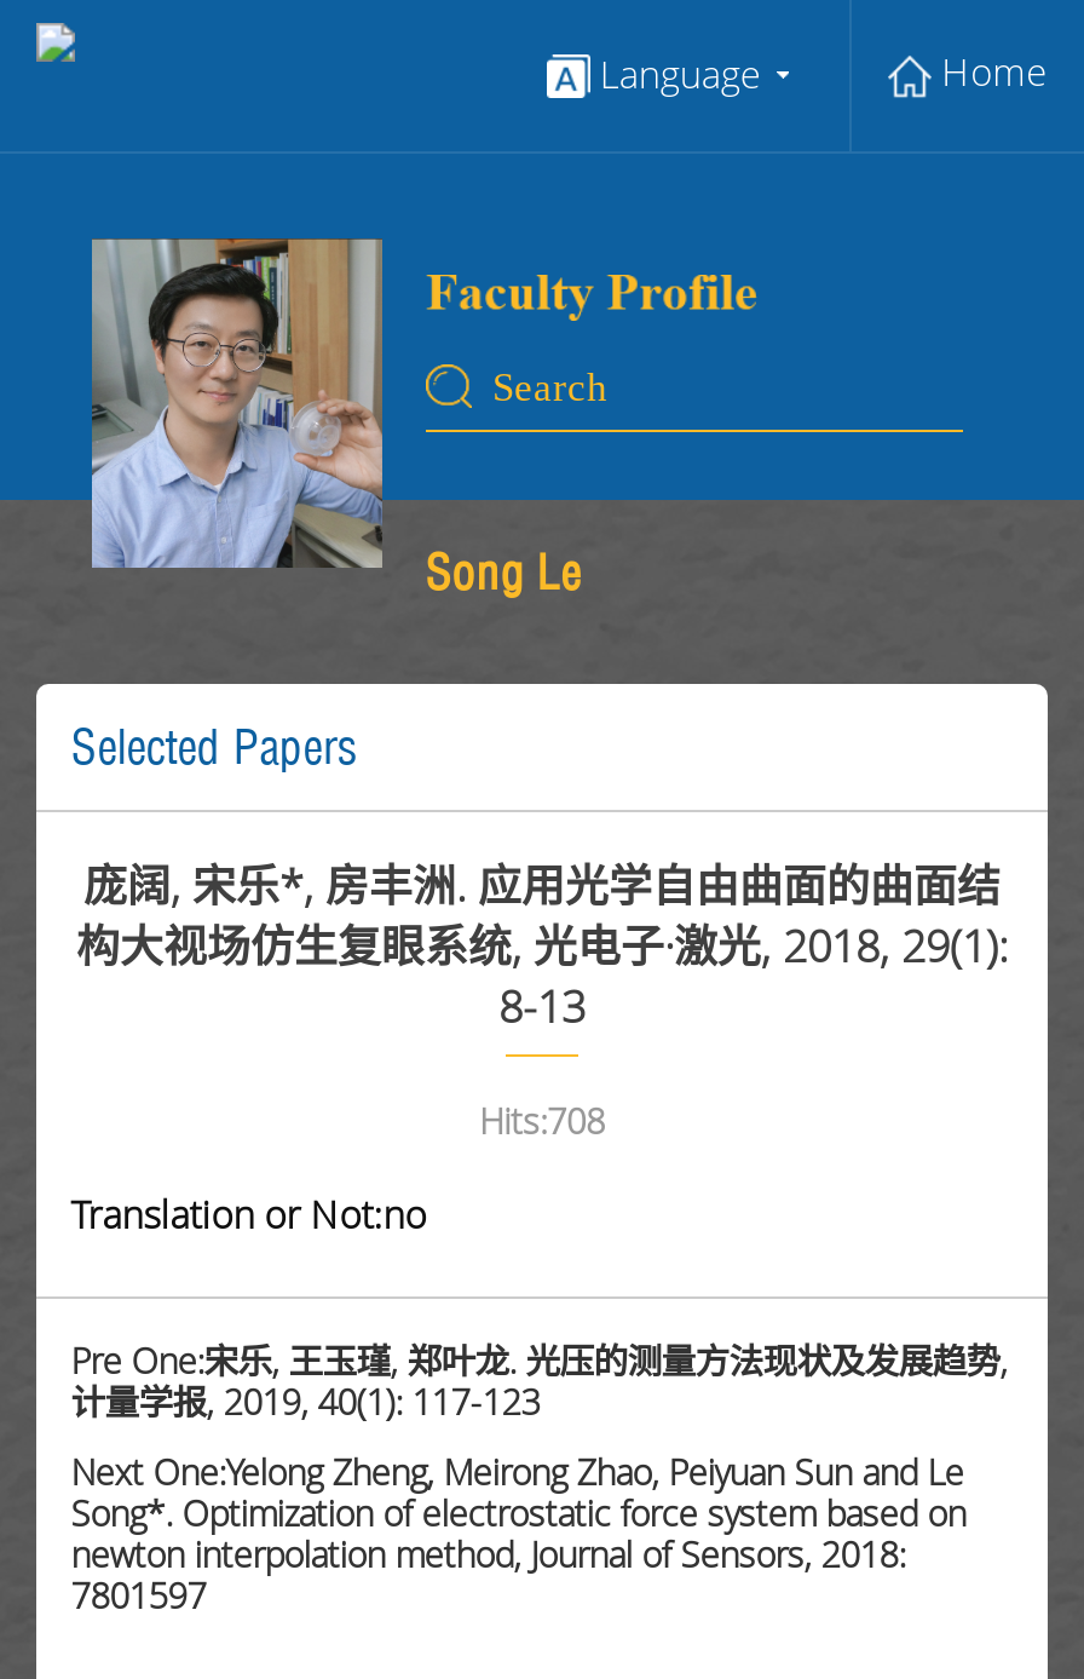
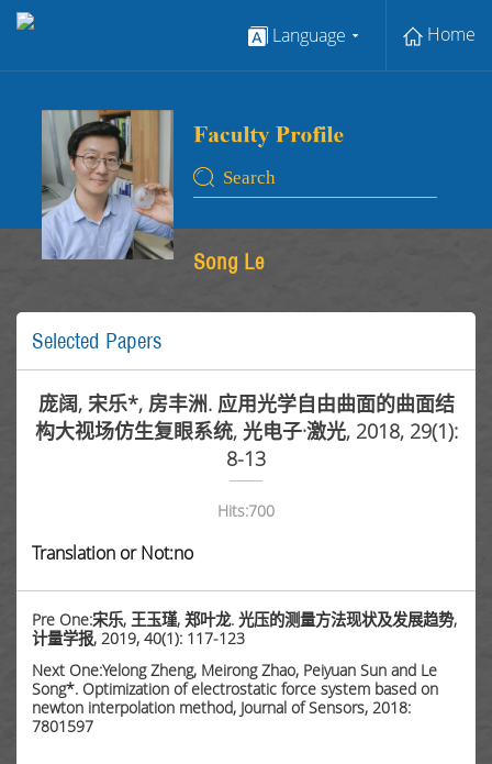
- Hits:708
+ Hits:700
